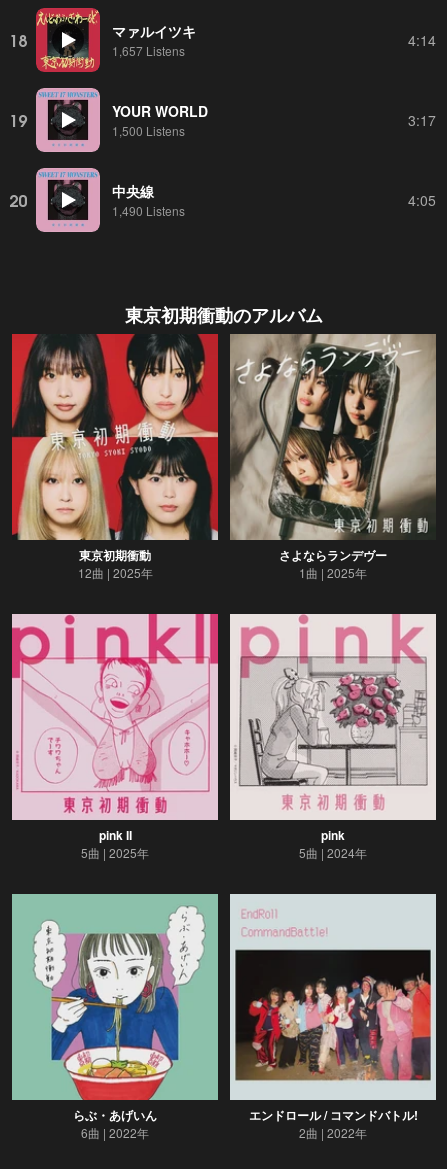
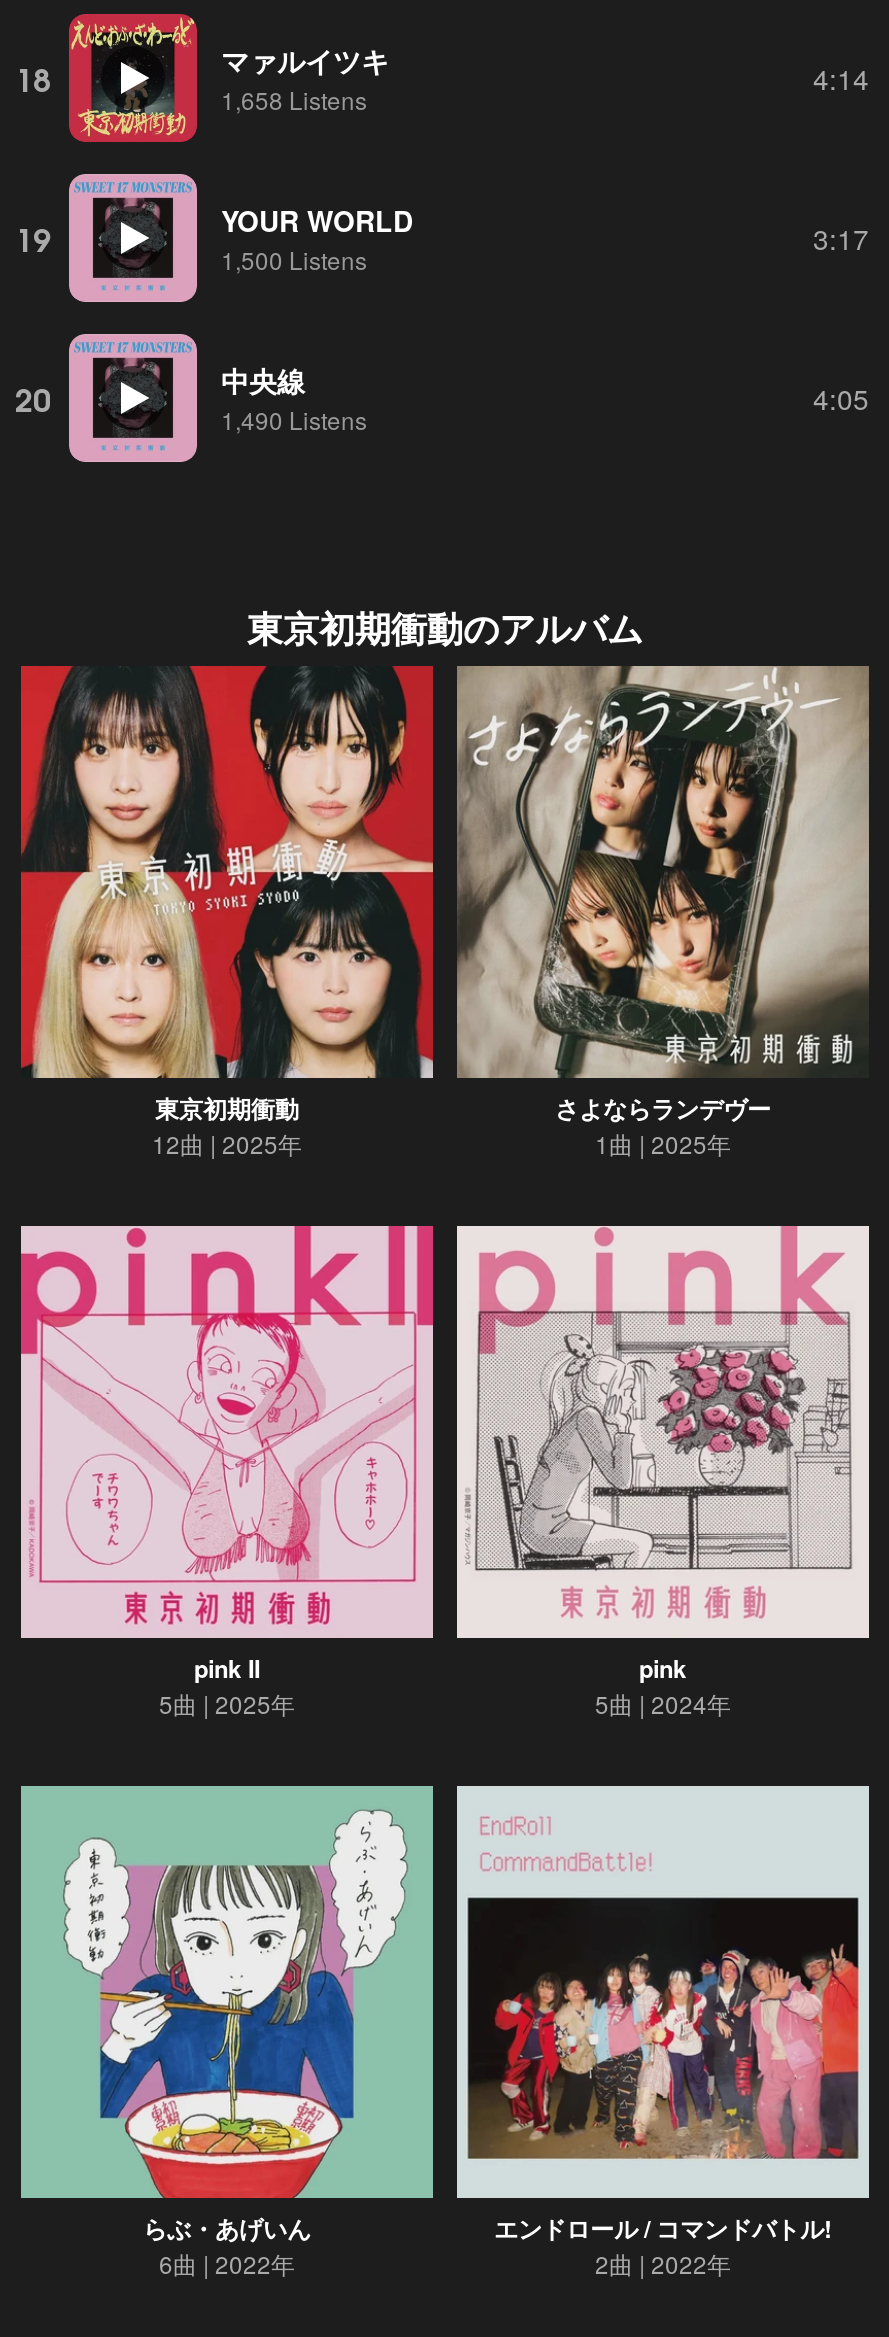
- 1,657 Listens
+ 1,658 Listens
